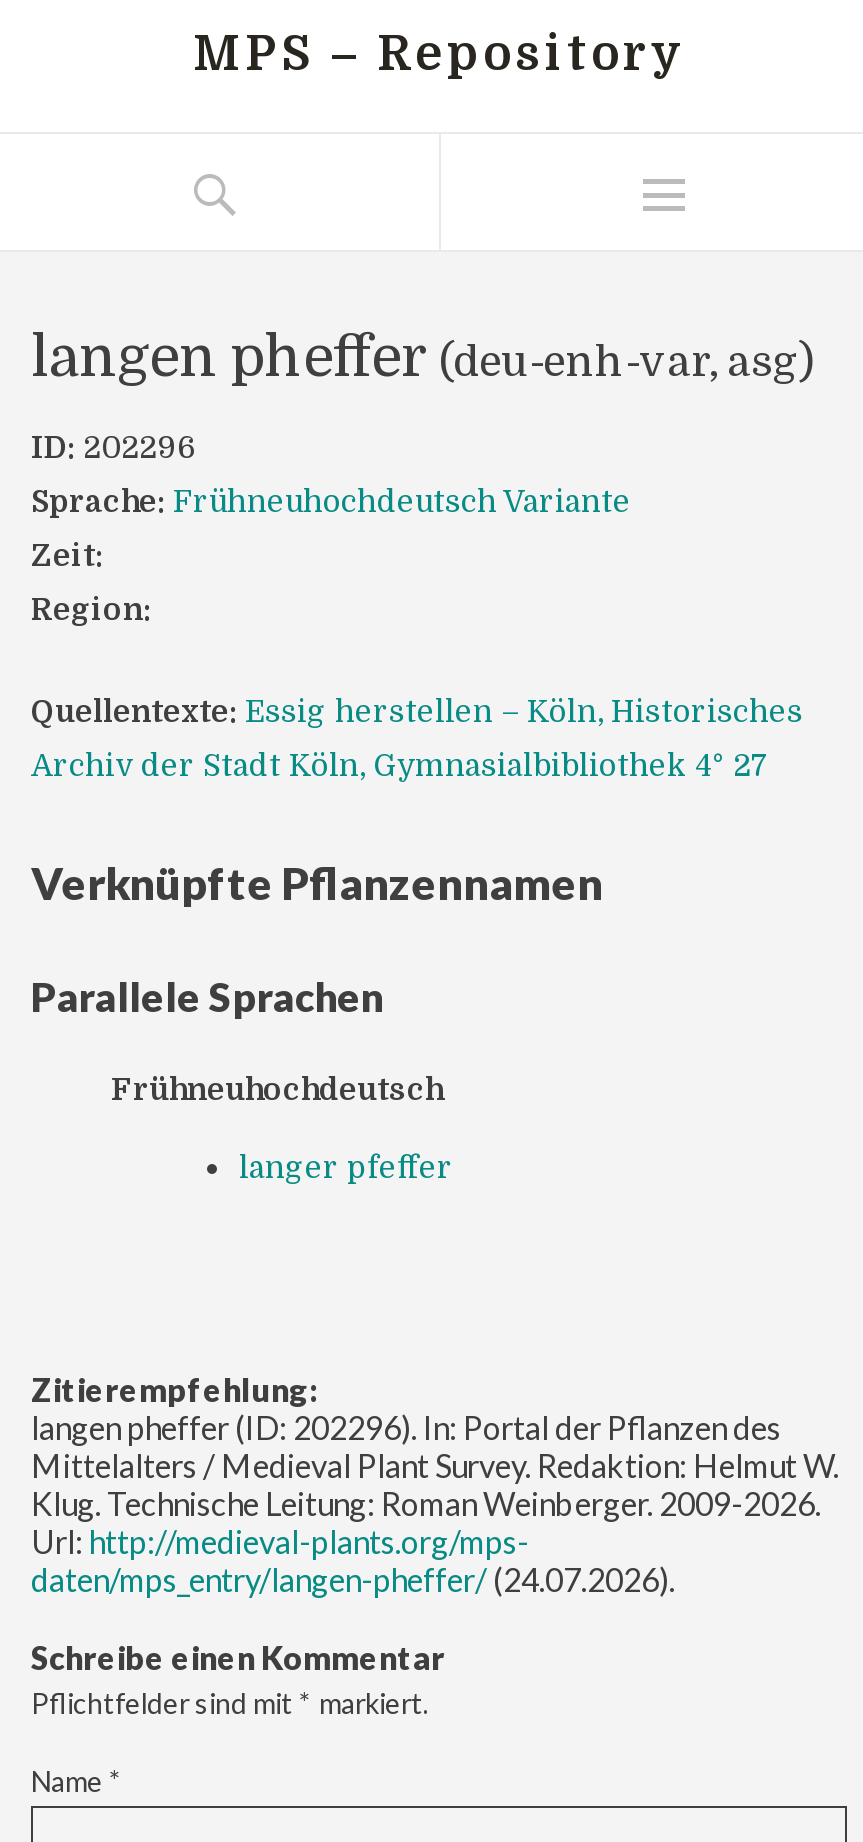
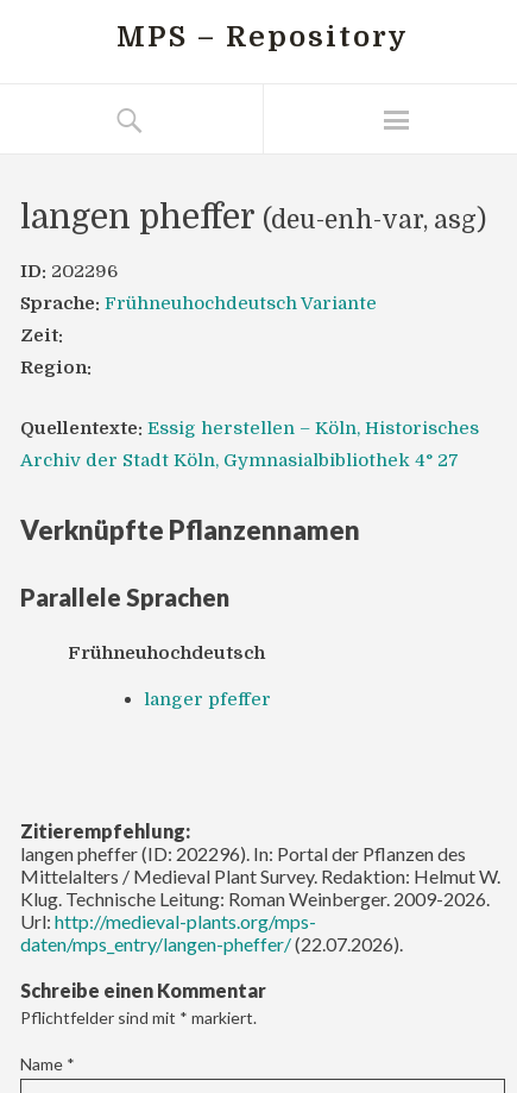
- daten/mps_entry/langen-pheffer/(24.07.2026).
+ daten/mps_entry/langen-pheffer/(22.07.2026).
